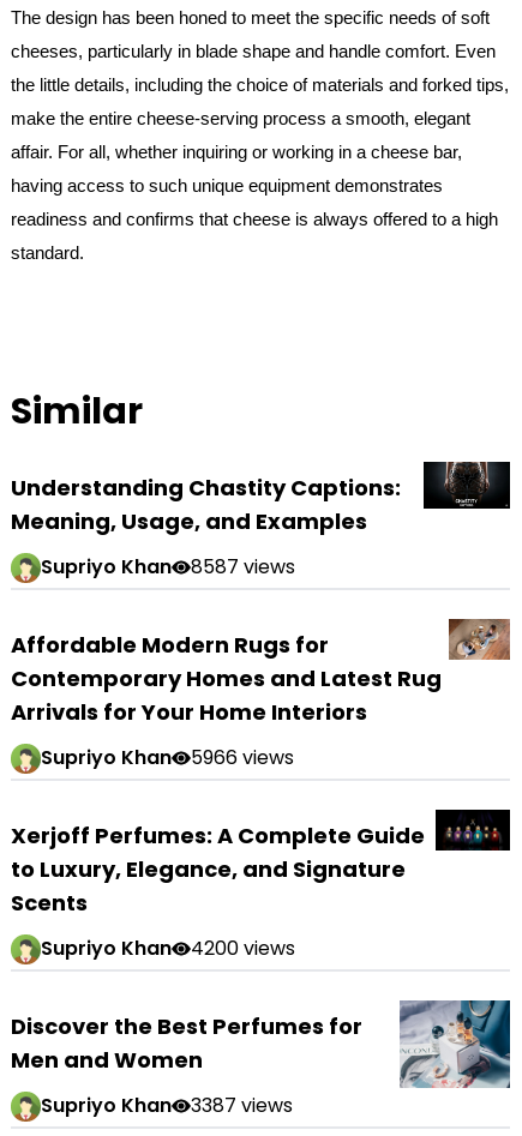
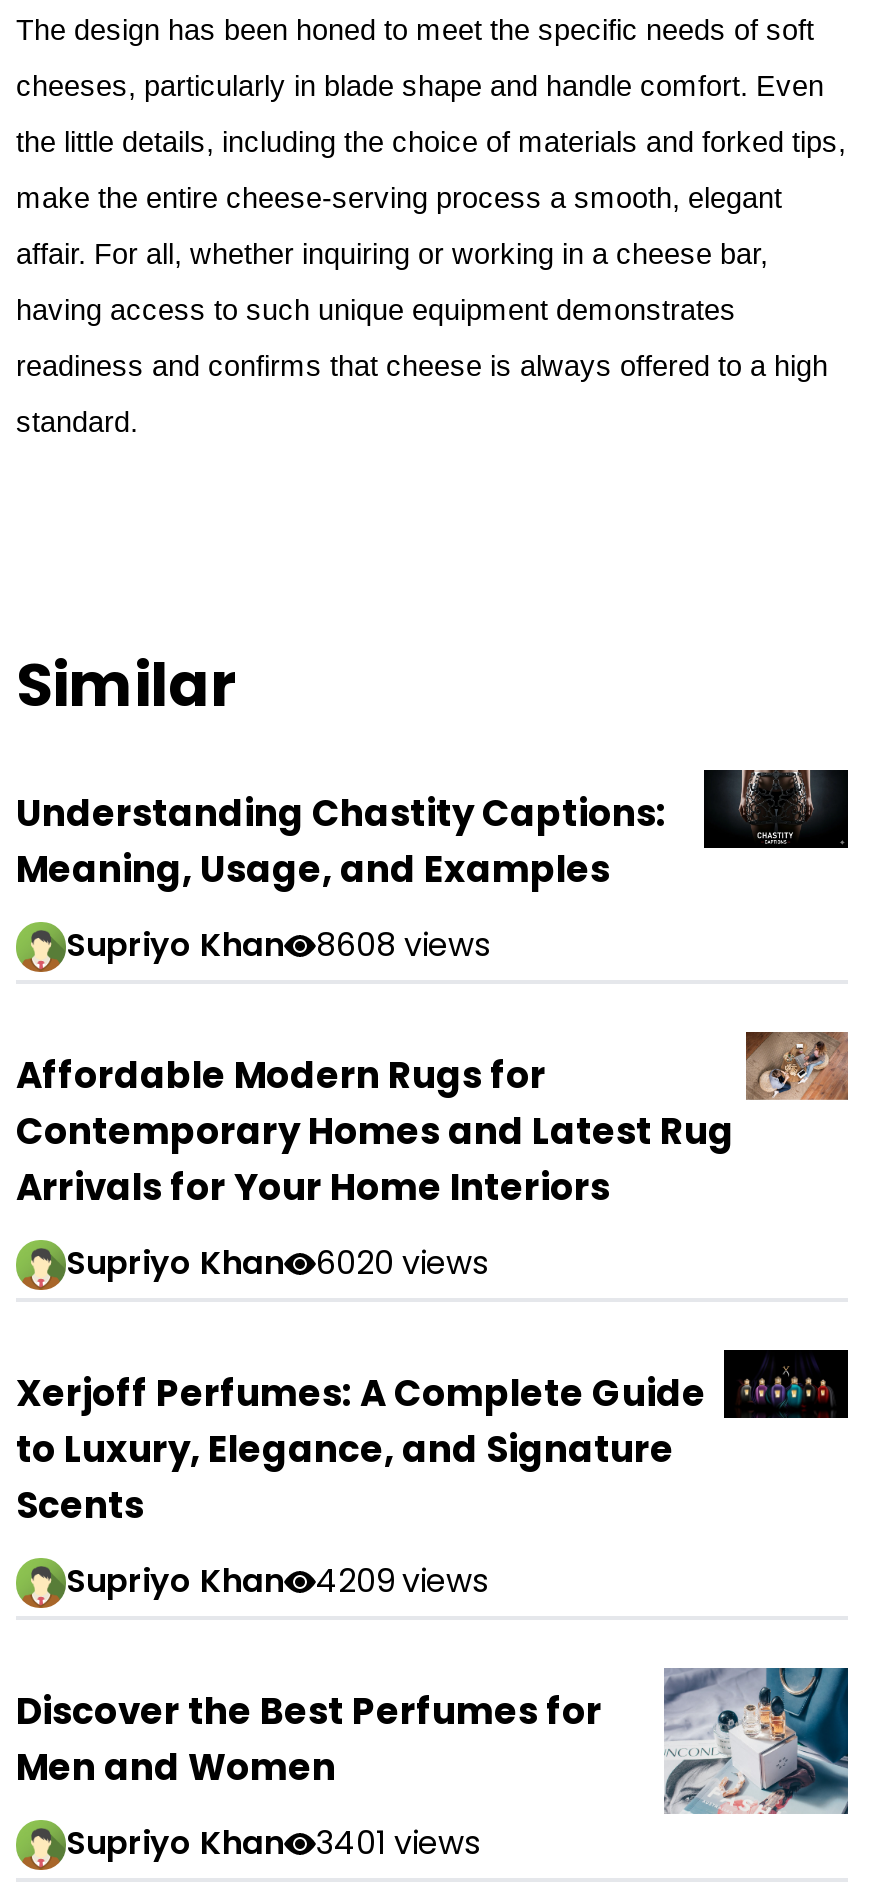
- Supriyo Khan 8587 views
+ Supriyo Khan 8608 views

- Supriyo Khan 5966 views
+ Supriyo Khan 6020 views

- Supriyo Khan 4200 views
+ Supriyo Khan 4209 views

- Supriyo Khan 3387 views
+ Supriyo Khan 3401 views
